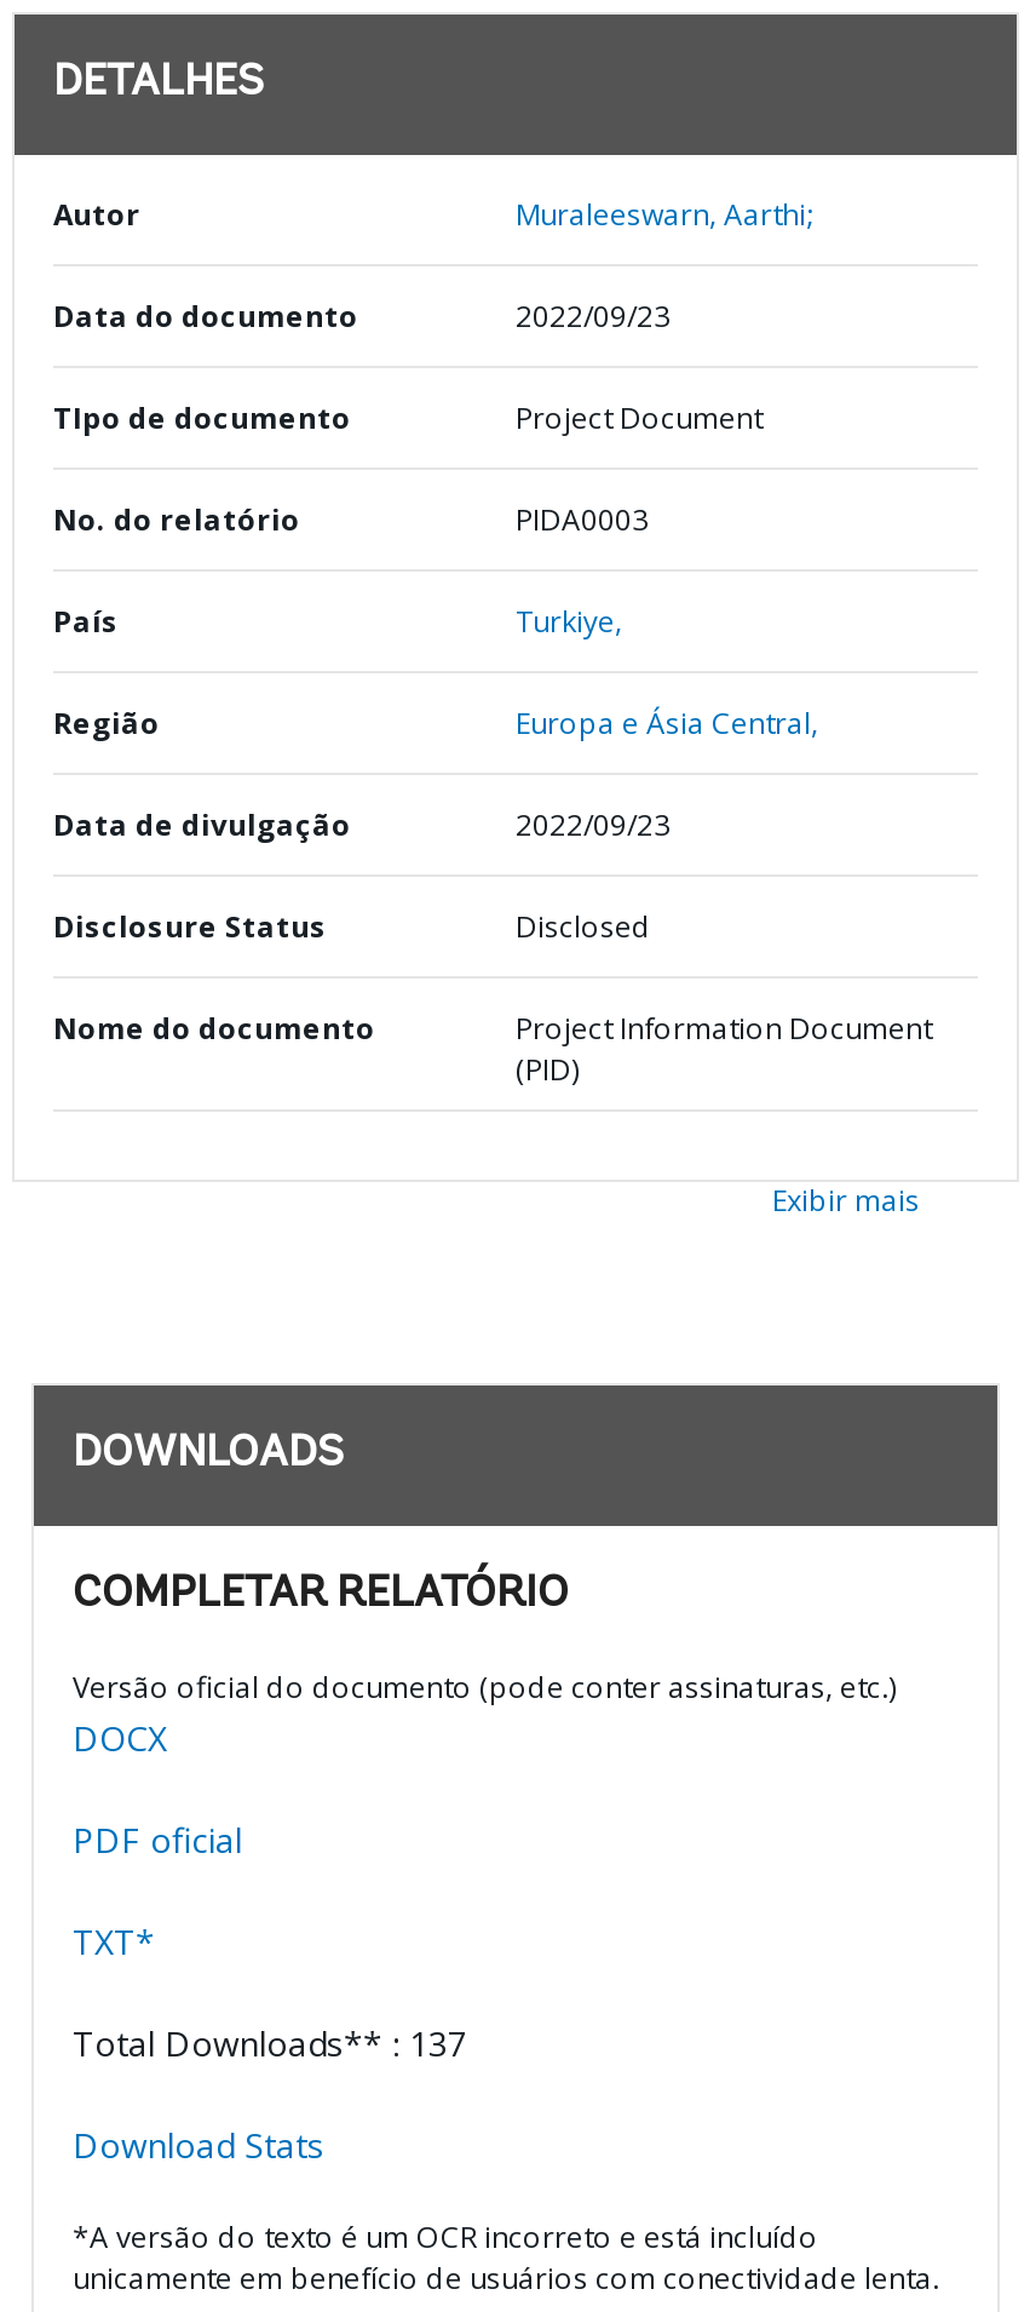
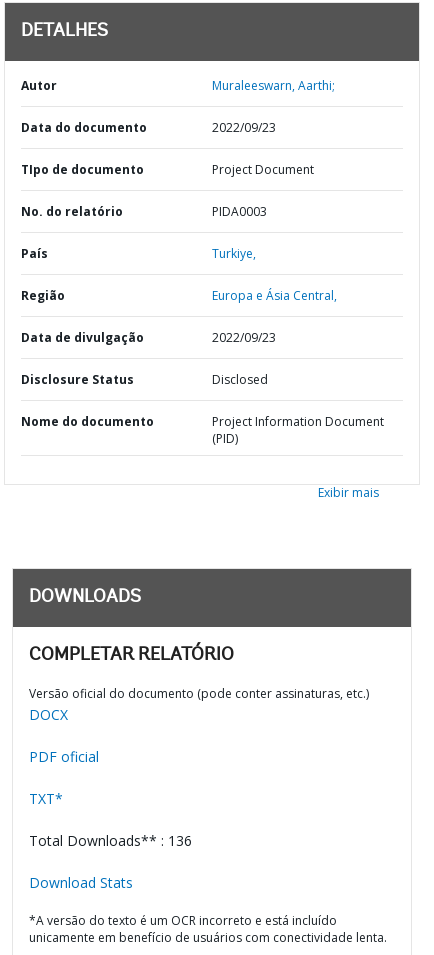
- Total Downloads** : 137
+ Total Downloads** : 136
